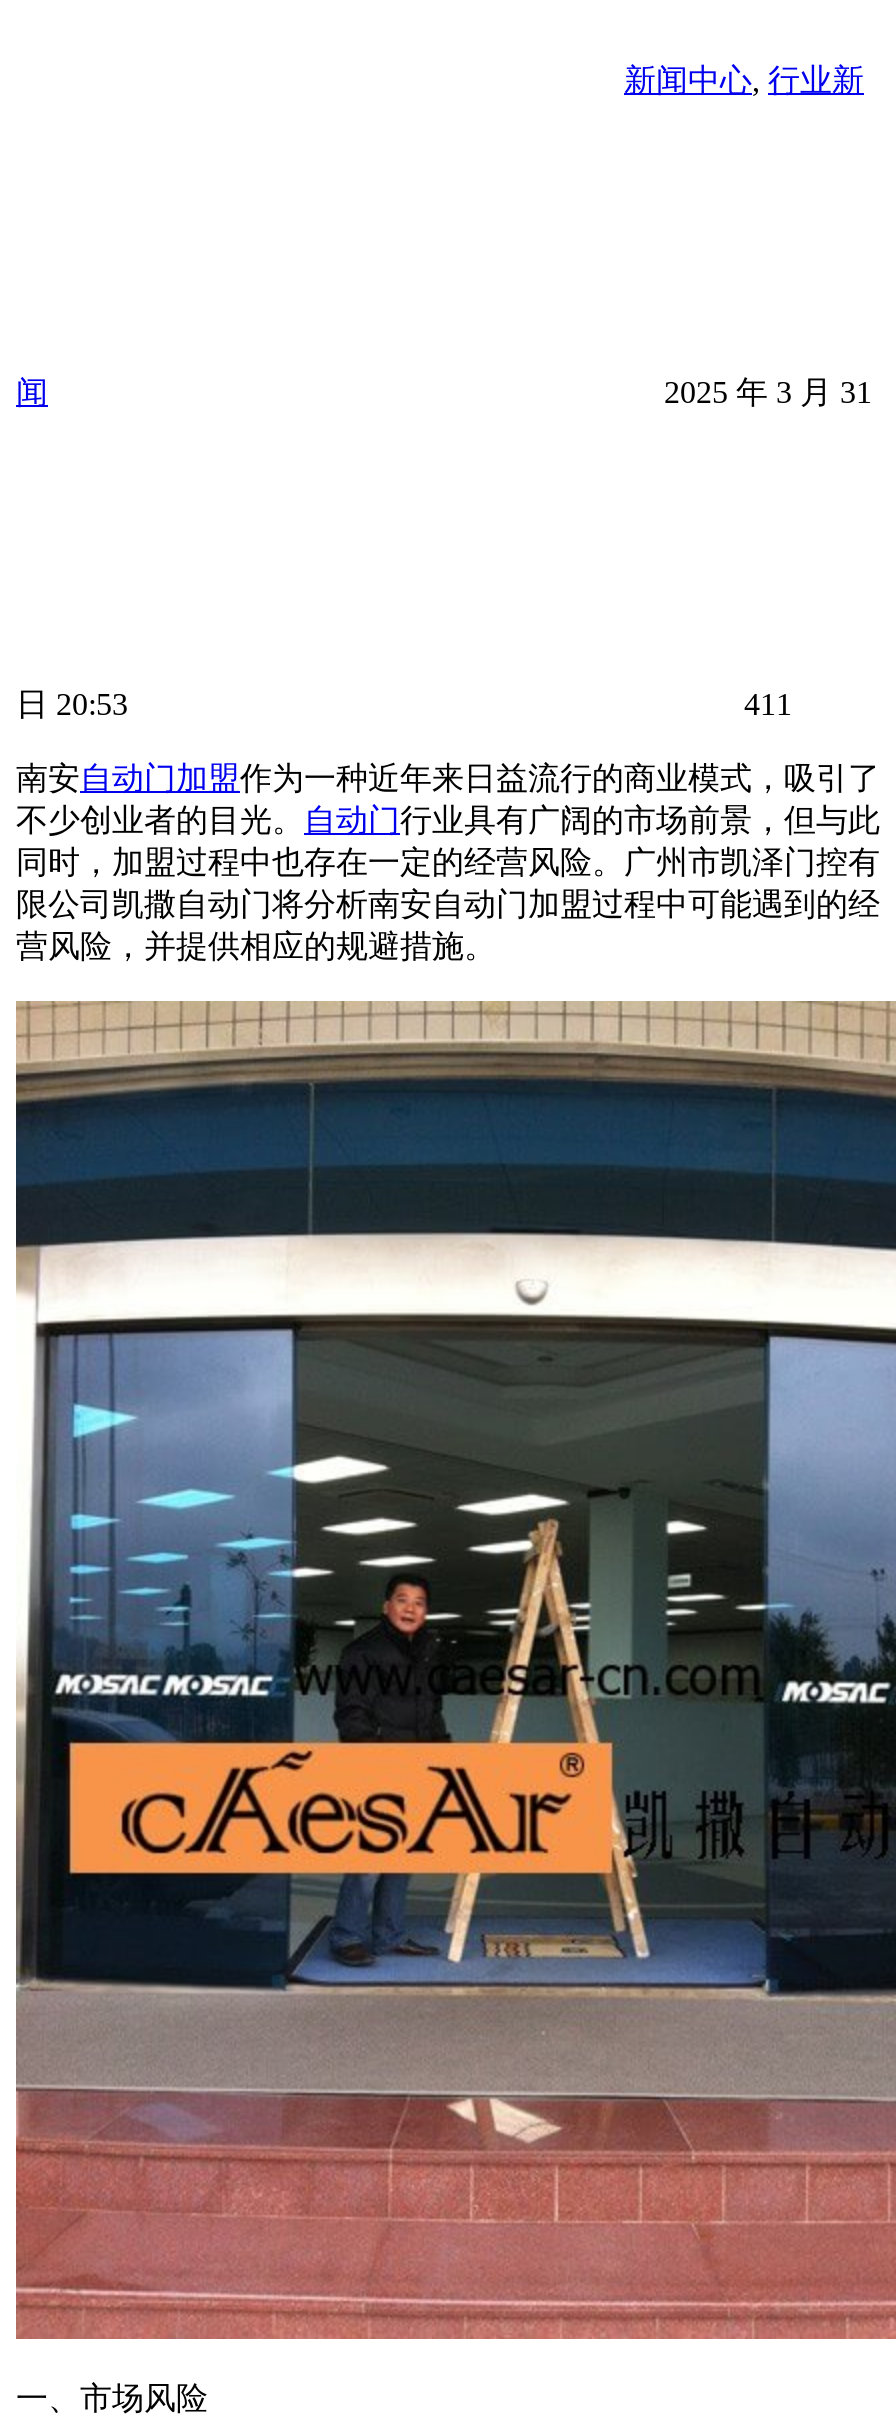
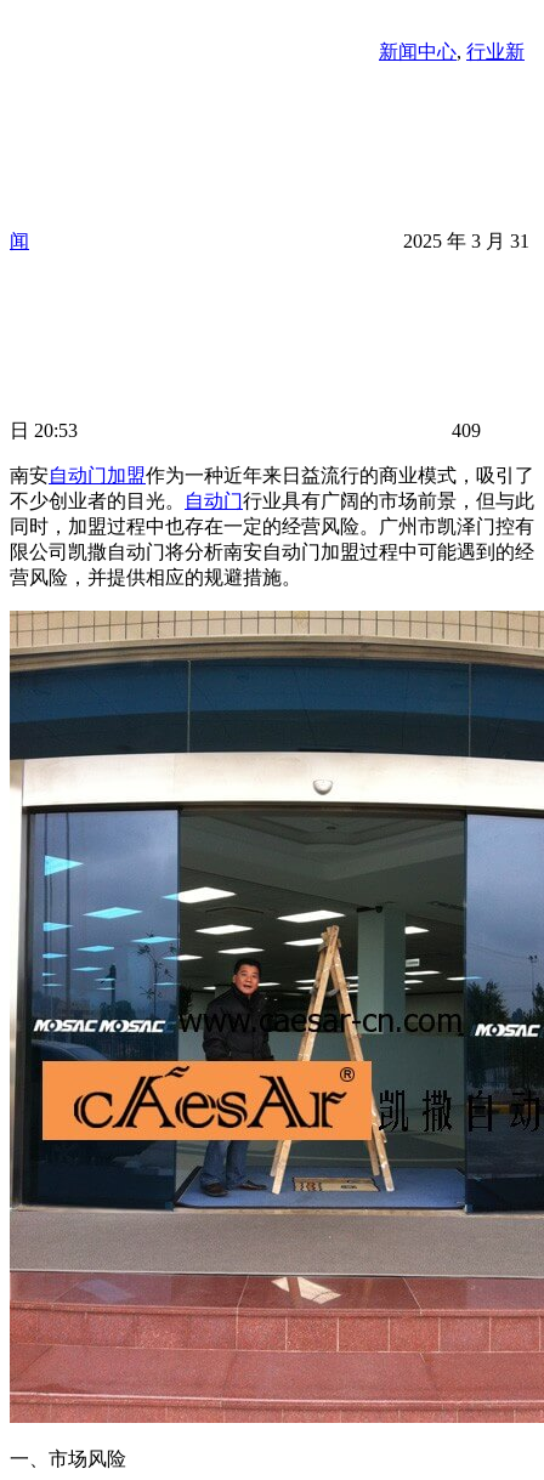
- 411
+ 409
